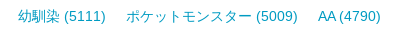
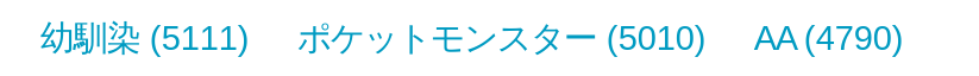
- ポケットモンスター (5009)
+ ポケットモンスター (5010)
